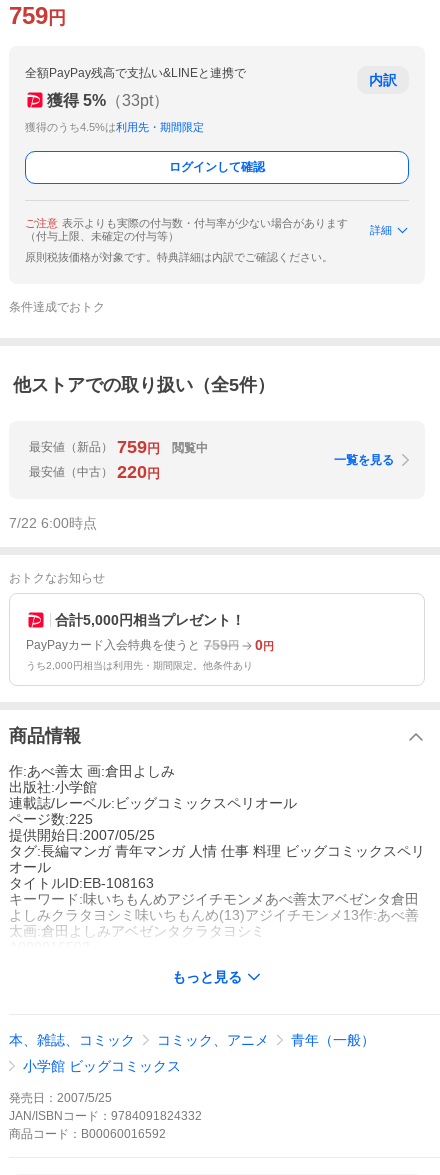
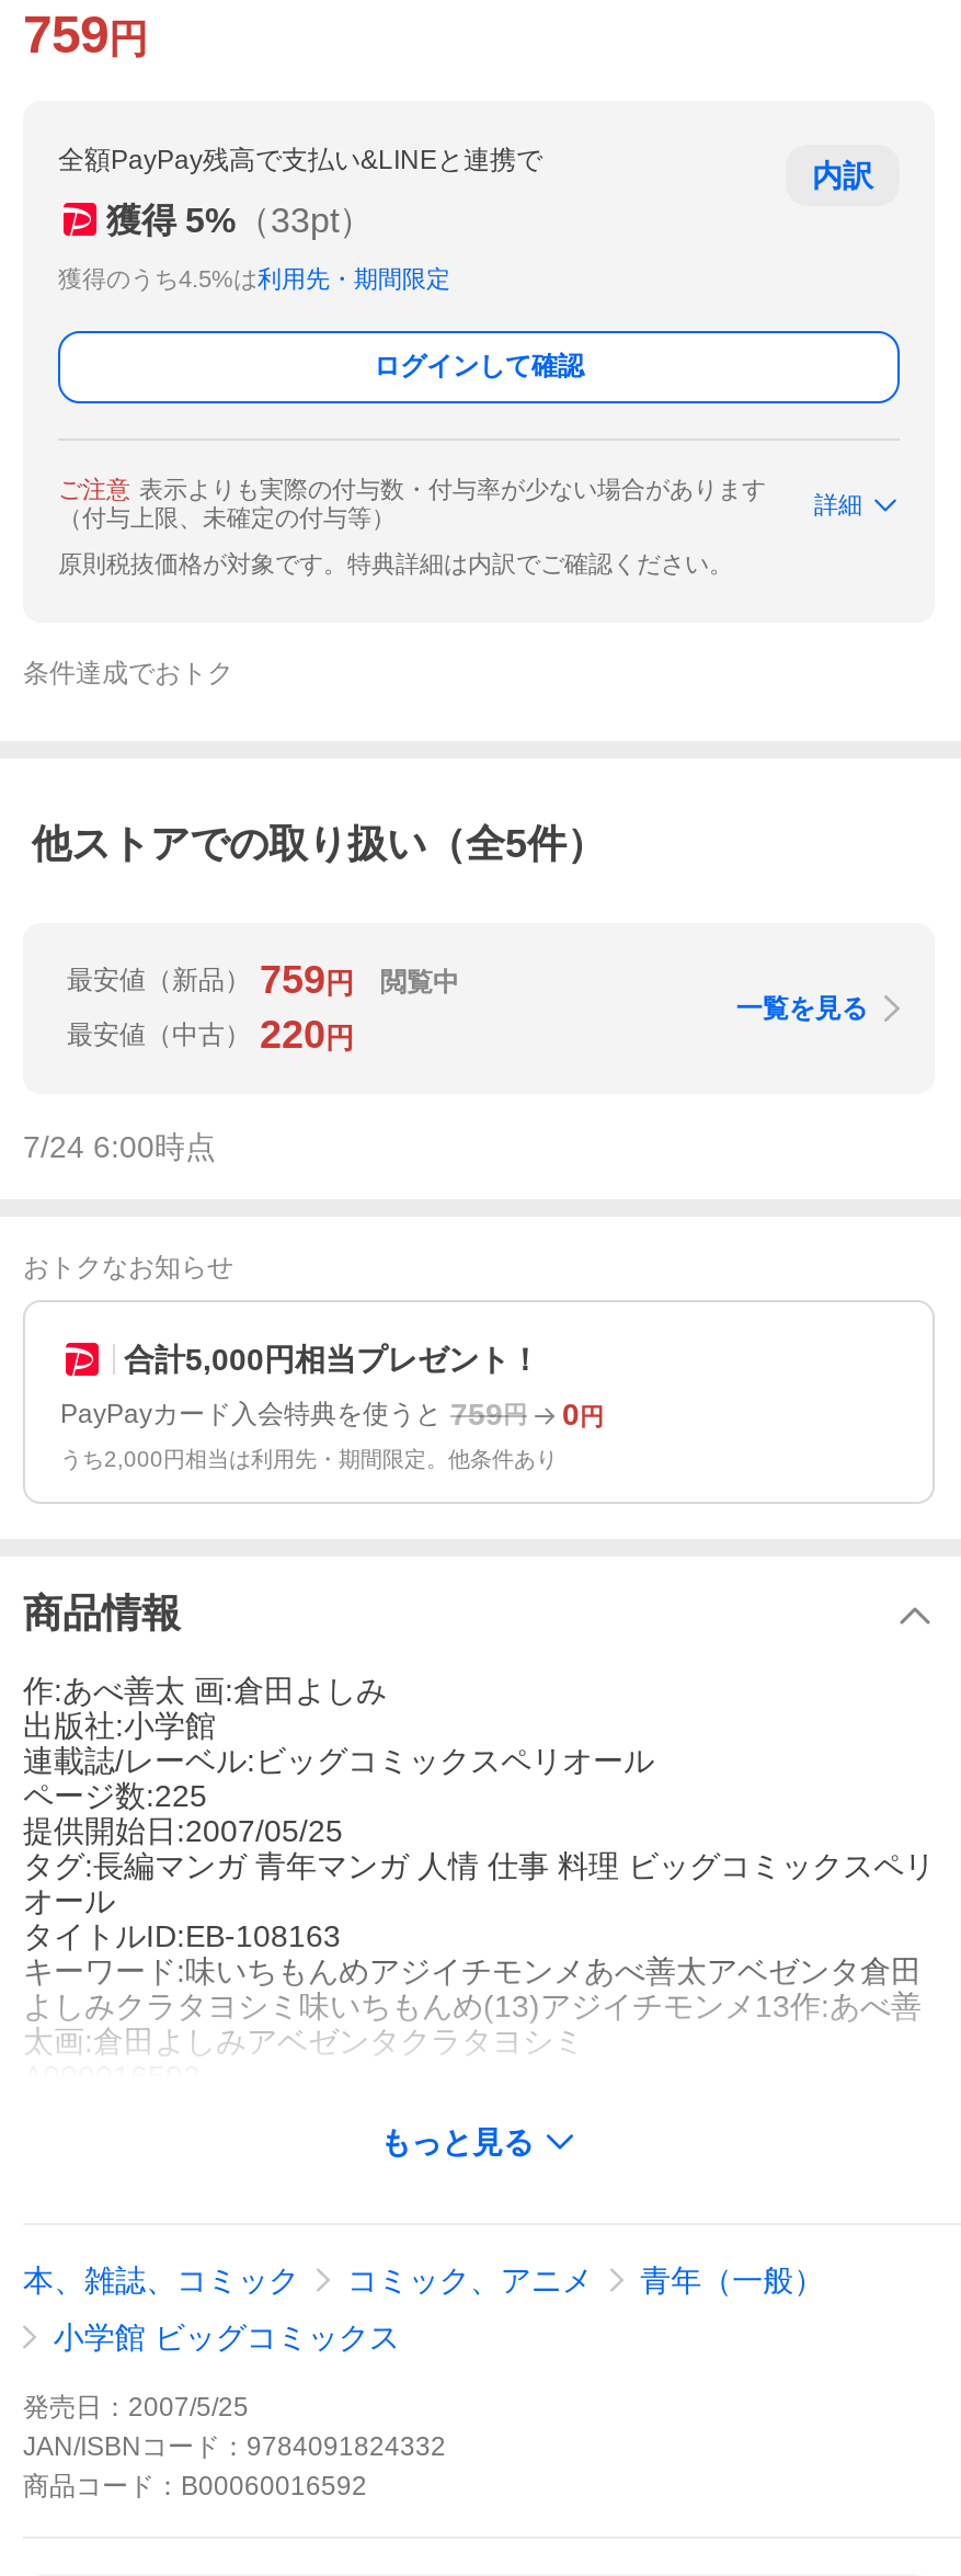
- 7/22 6:00時点
+ 7/24 6:00時点
